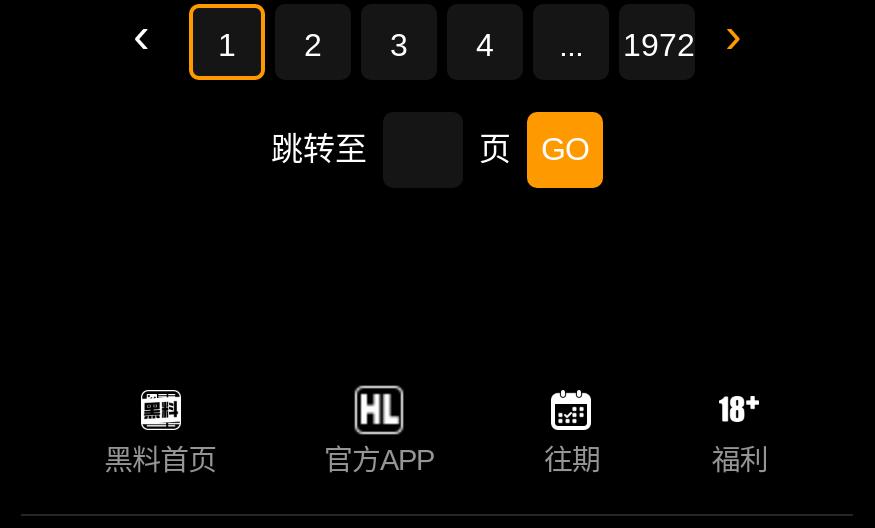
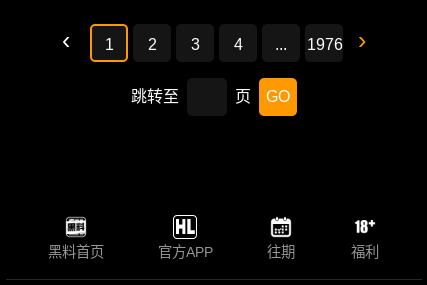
- 1972
+ 1976
